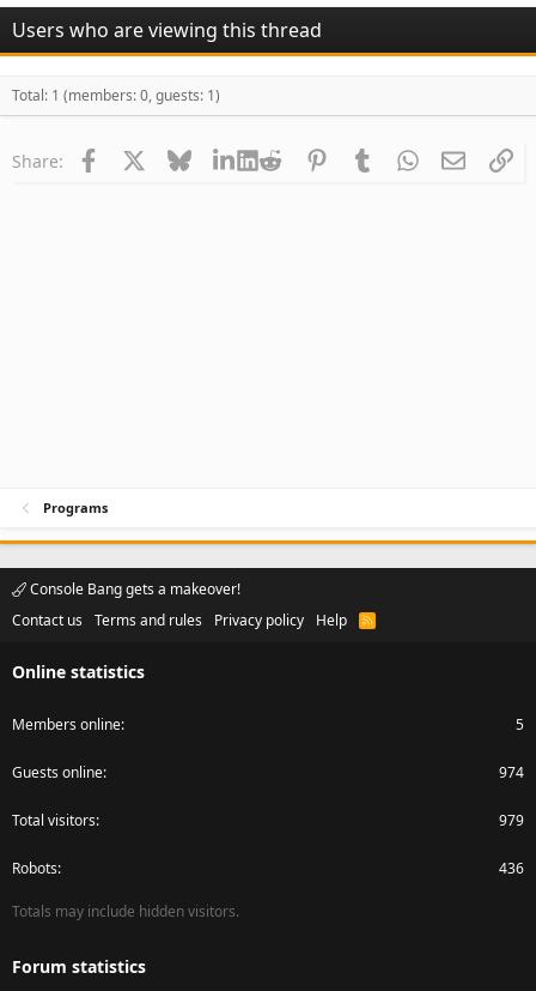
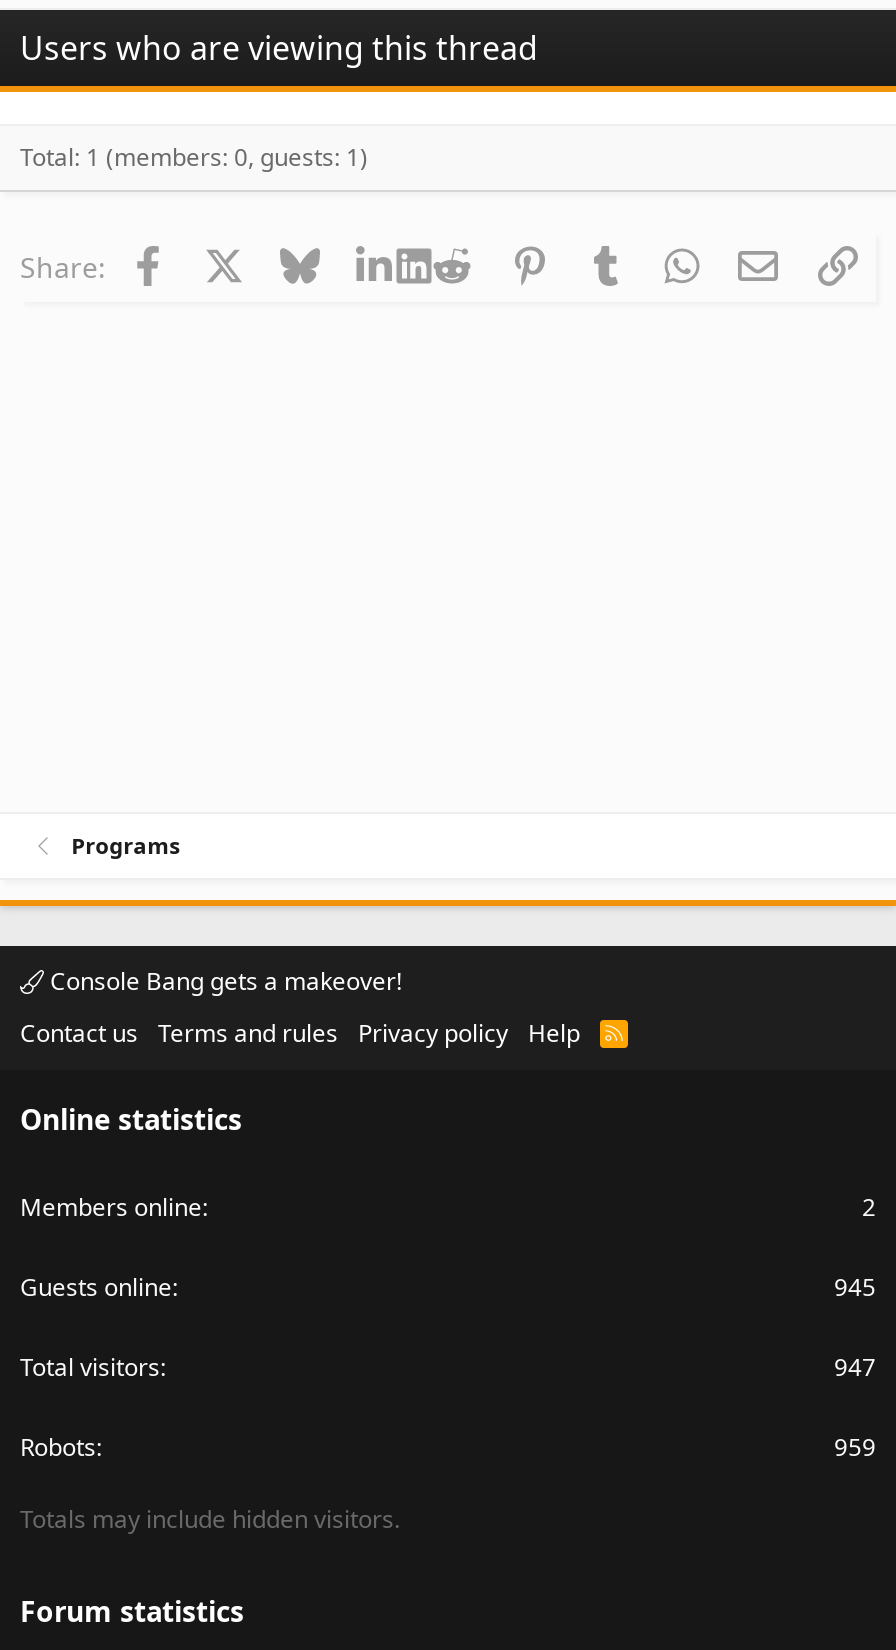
- 5
+ 2

- 974
+ 945

- 979
+ 947

- 436
+ 959
